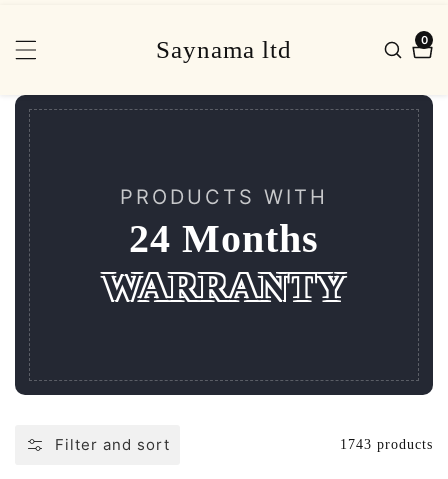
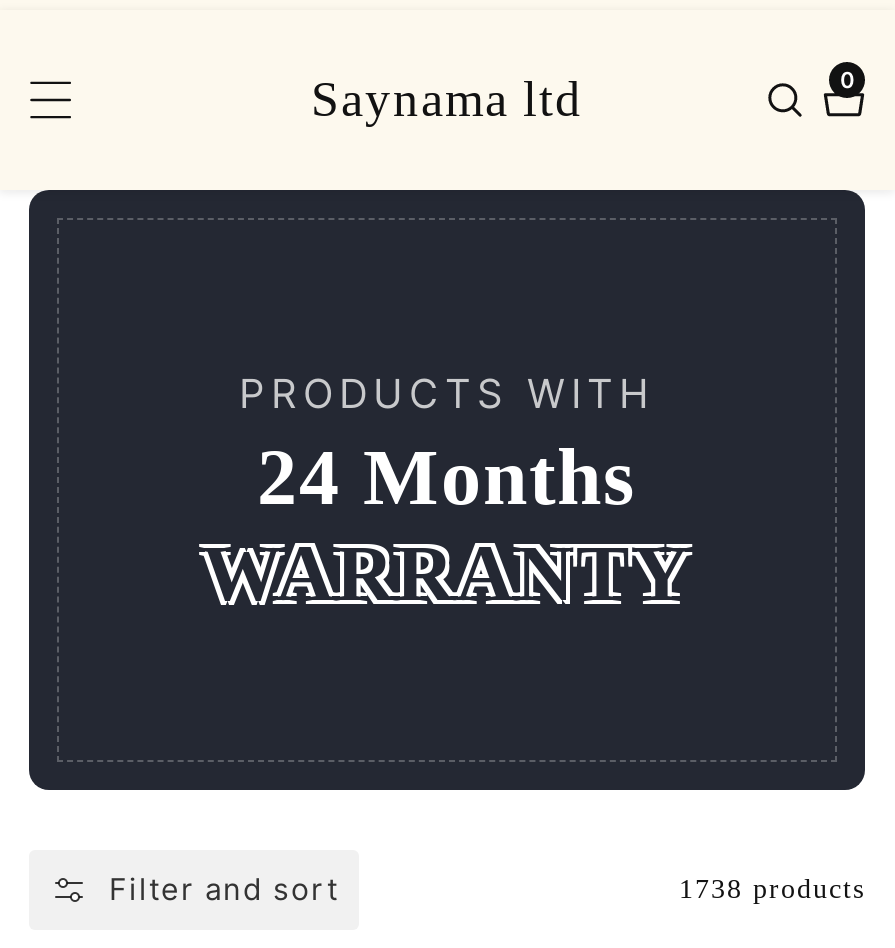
- 1743 products
+ 1738 products
